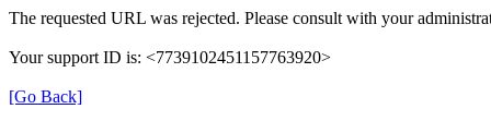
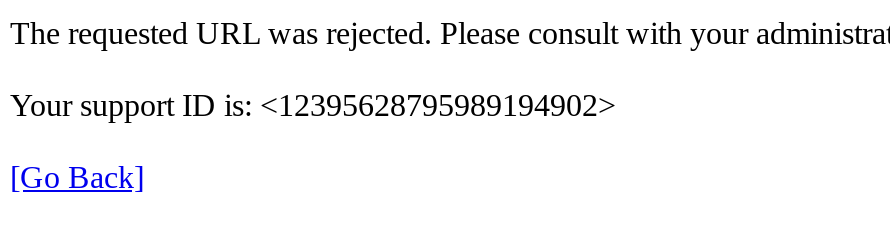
- Your support ID is: <7739102451157763920>
+ Your support ID is: <12395628795989194902>
